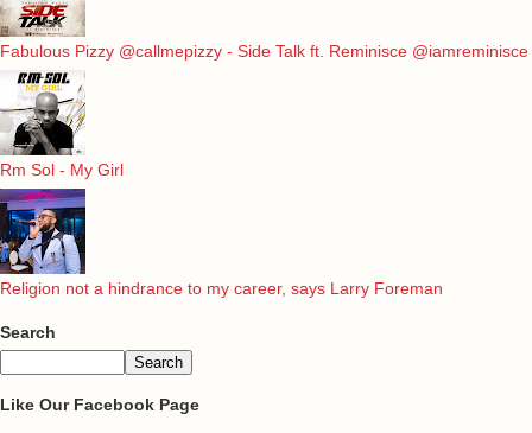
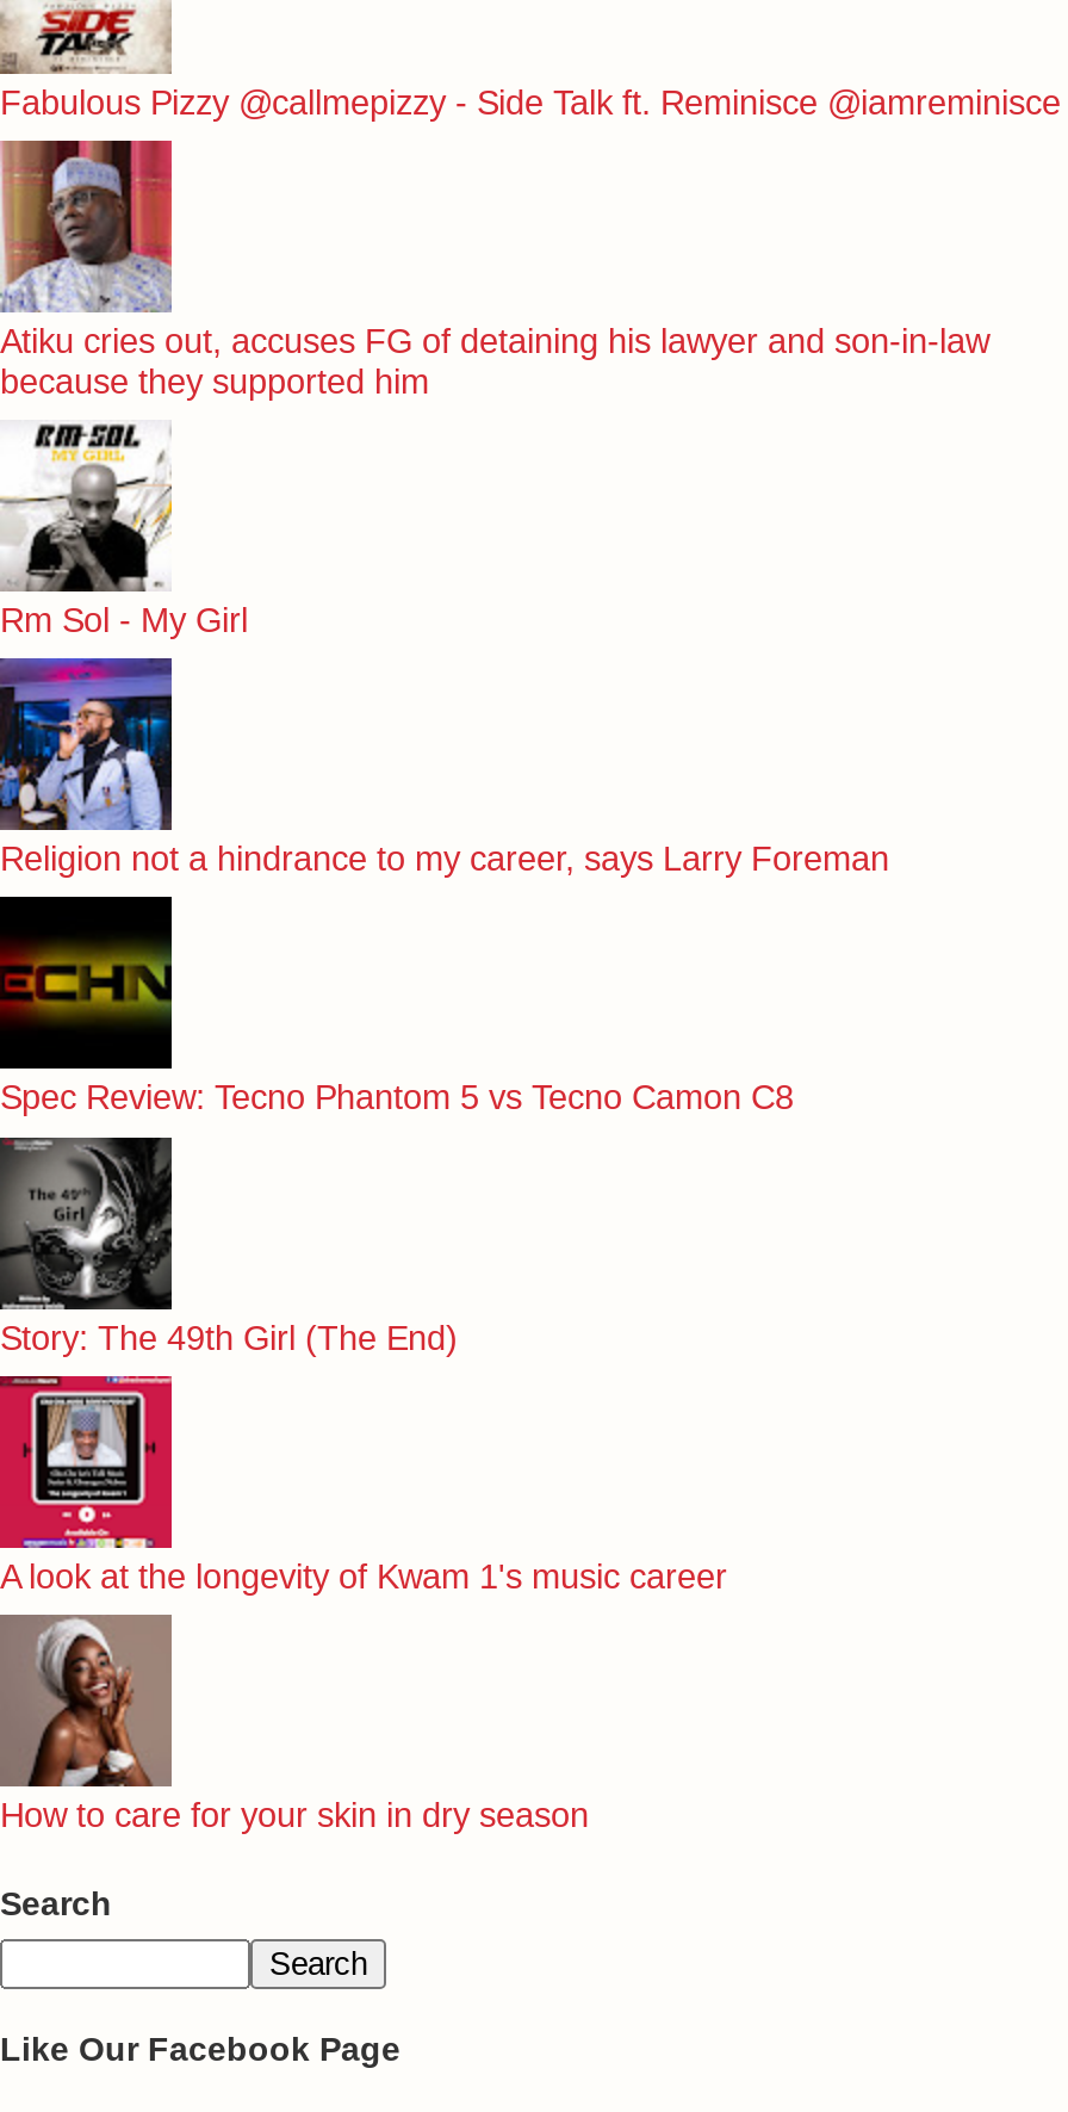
+ [image]
+ Atiku cries out, accuses FG of detaining his lawyer and son-in-law
+ because they supported him

+ [image]
+ Spec Review: Tecno Phantom 5 vs Tecno Camon C8

+ [image]
+ Story: The 49th Girl (The End)

+ [image]
+ A look at the longevity of Kwam 1's music career

+ [image]
+ How to care for your skin in dry season
